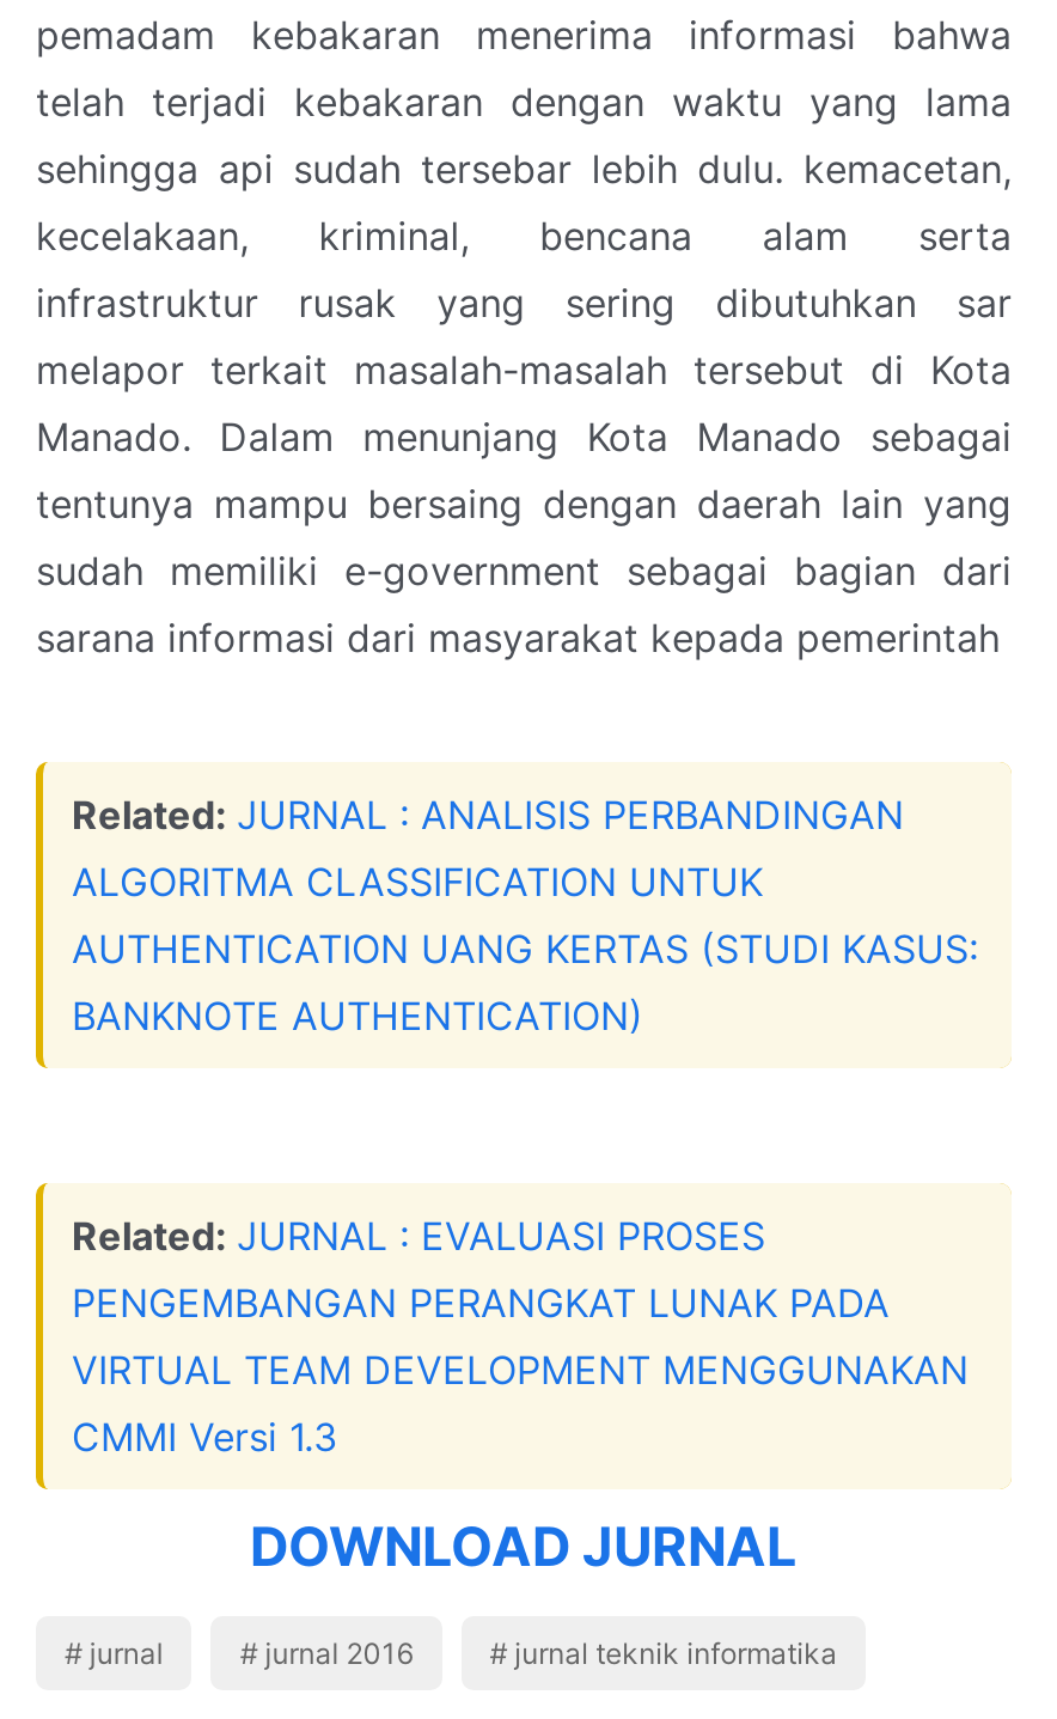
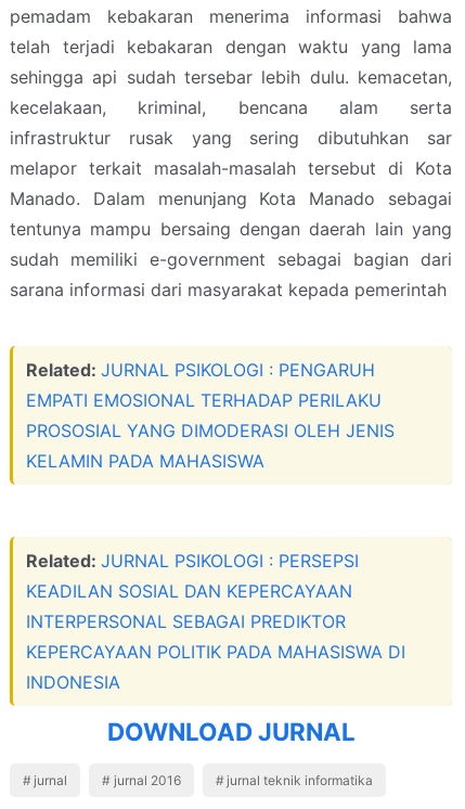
- Related: JURNAL : ANALISIS PERBANDINGAN
- ALGORITMA CLASSIFICATION UNTUK
- AUTHENTICATION UANG KERTAS (STUDI KASUS:
- BANKNOTE AUTHENTICATION)
+ Related: JURNAL PSIKOLOGI : PENGARUH
+ EMPATI EMOSIONAL TERHADAP PERILAKU
+ PROSOSIAL YANG DIMODERASI OLEH JENIS
+ KELAMIN PADA MAHASISWA

- Related: JURNAL : EVALUASI PROSES
- PENGEMBANGAN PERANGKAT LUNAK PADA
- VIRTUAL TEAM DEVELOPMENT MENGGUNAKAN
- CMMI Versi 1.3
+ Related: JURNAL PSIKOLOGI : PERSEPSI
+ KEADILAN SOSIAL DAN KEPERCAYAAN
+ INTERPERSONAL SEBAGAI PREDIKTOR
+ KEPERCAYAAN POLITIK PADA MAHASISWA DI
+ INDONESIA
